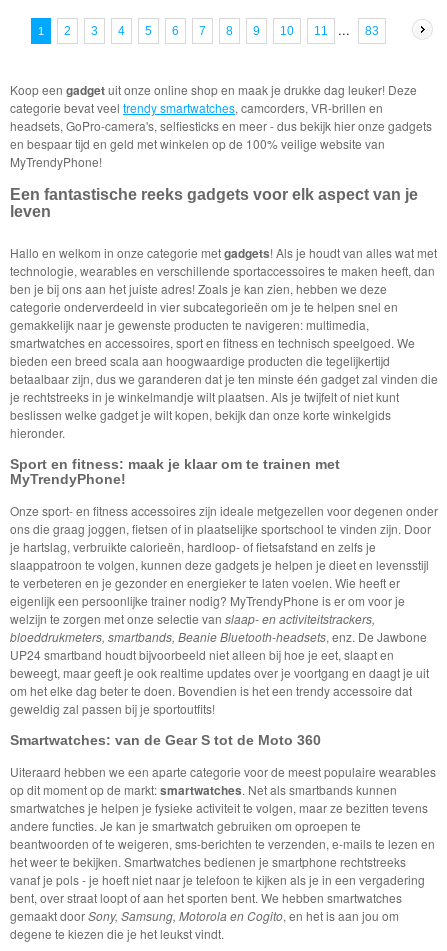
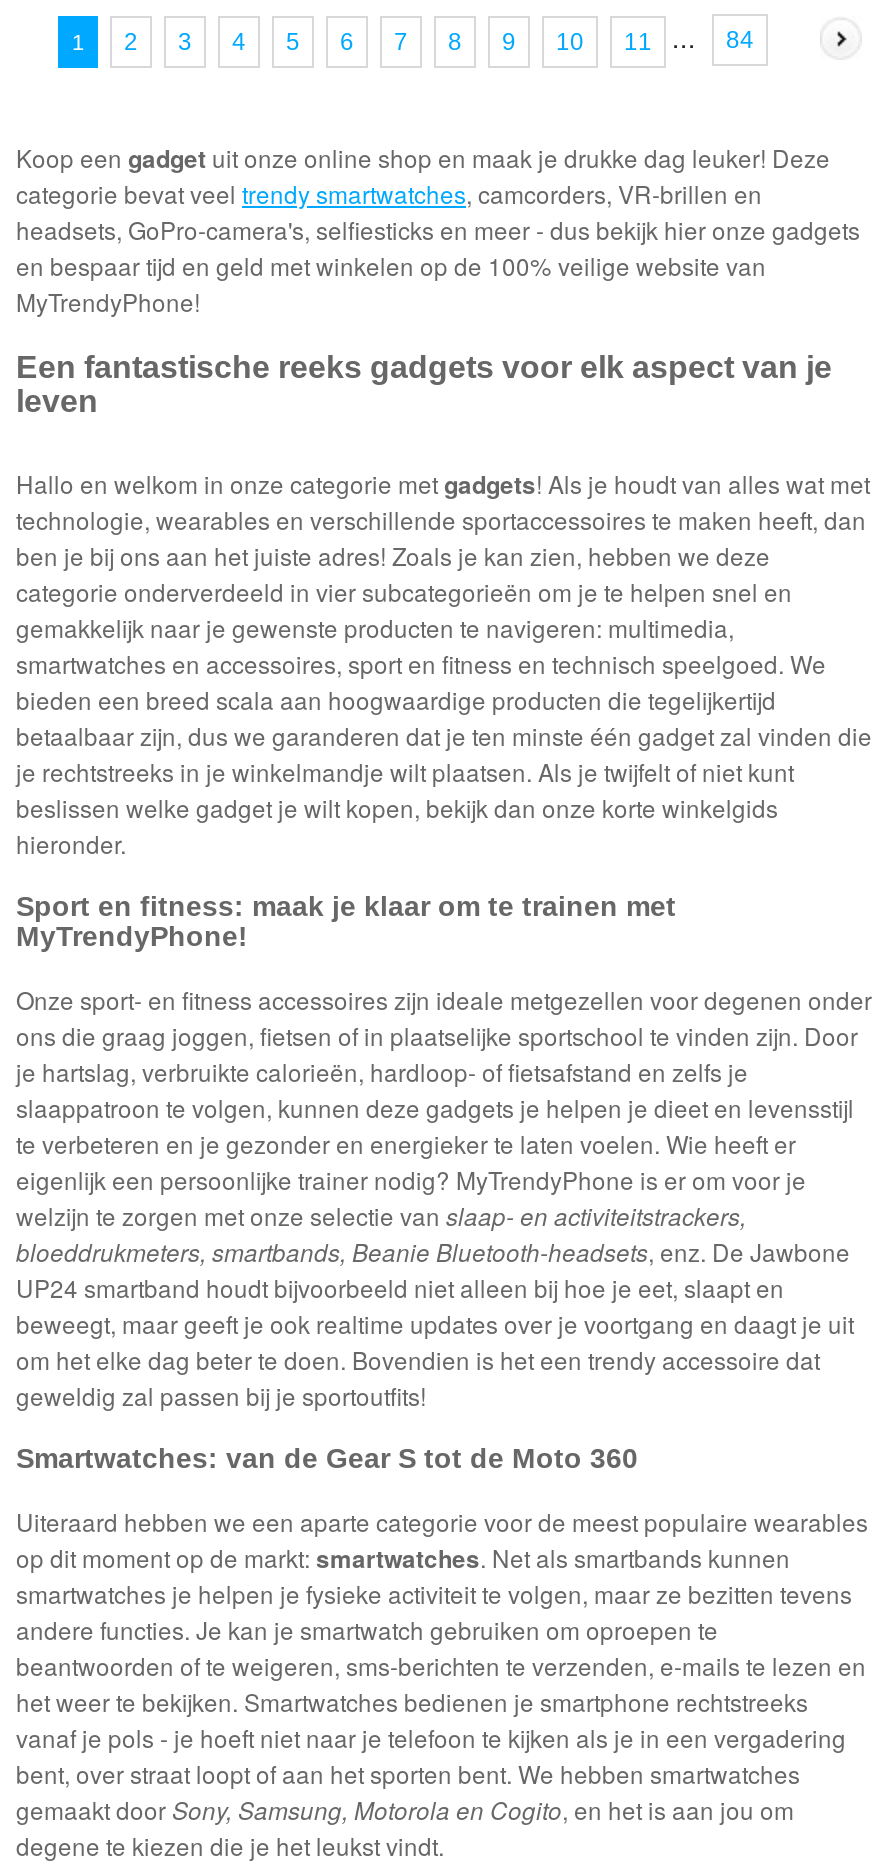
- 83
+ 84
